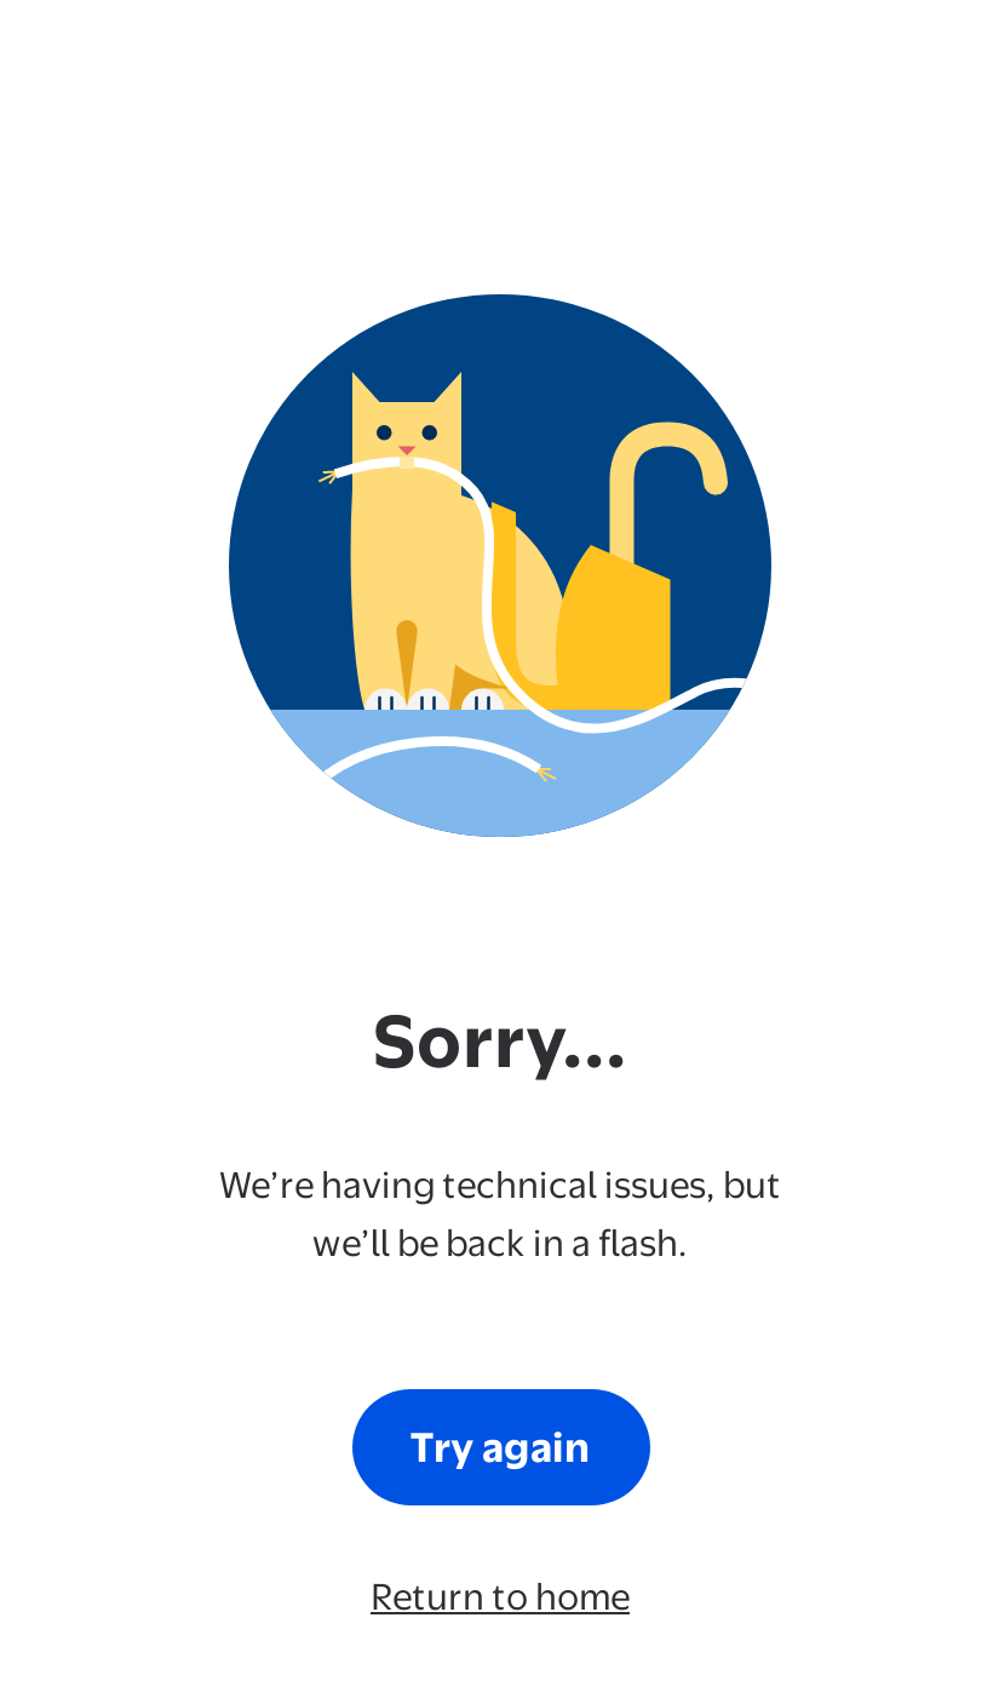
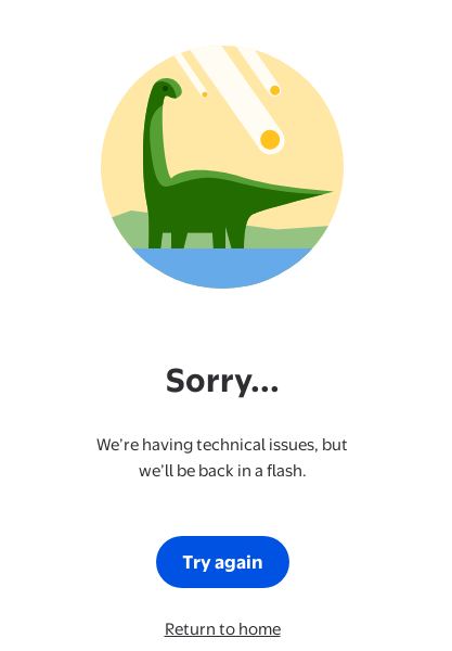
- [image]
+ [image]
